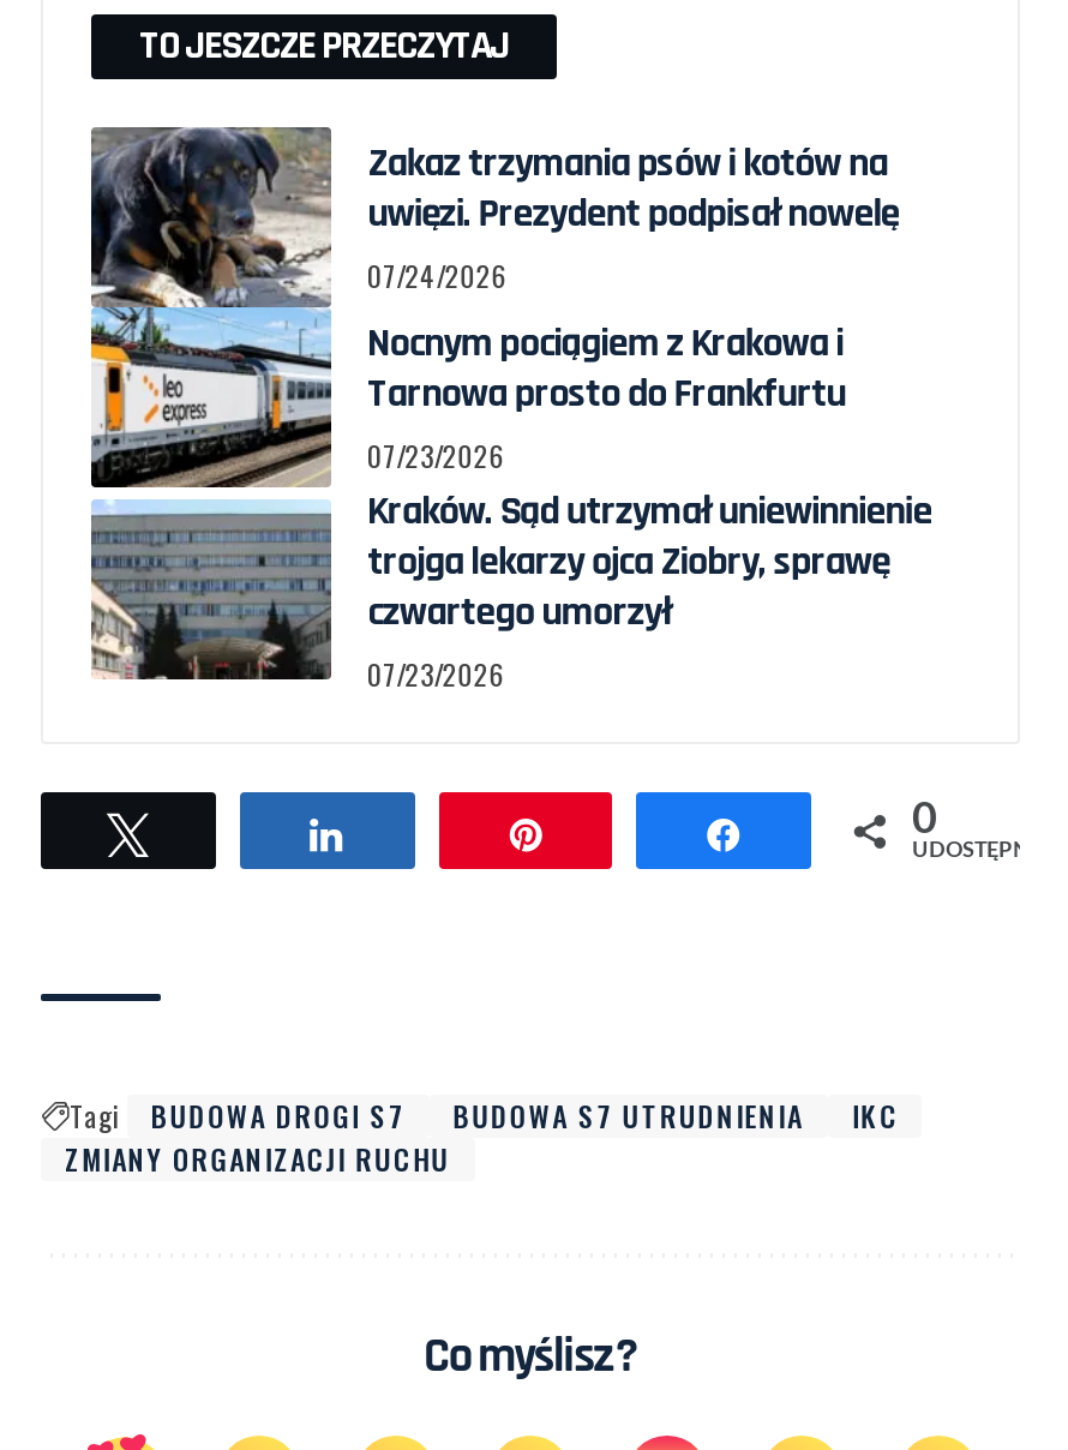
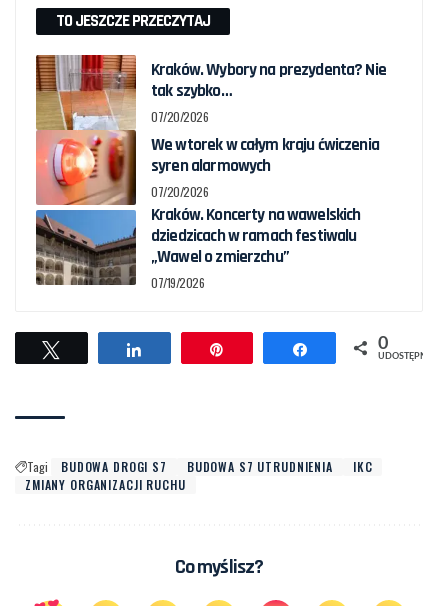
- [image]
- Zakaz trzymania psów i kotów na
- uwięzi. Prezydent podpisał nowelę
- 07/24/2026
- Nocnym pociągiem z Krakowa i
- Tarnowa prosto do Frankfurtu
- 07/23/2026
- Kraków. Sąd utrzymał uniewinnienie
- trojga lekarzy ojca Ziobry, sprawę
- czwartego umorzył
- 07/23/2026
+ [image]
+ Kraków. Wybory na prezydenta? Nie
+ tak szybko…
+ 07/20/2026
+ We wtorek w całym kraju ćwiczenia
+ syren alarmowych
+ 07/20/2026
+ Kraków. Koncerty na wawelskich
+ dziedzicach w ramach festiwalu
+ „Wawel o zmierzchu”
+ 07/19/2026
